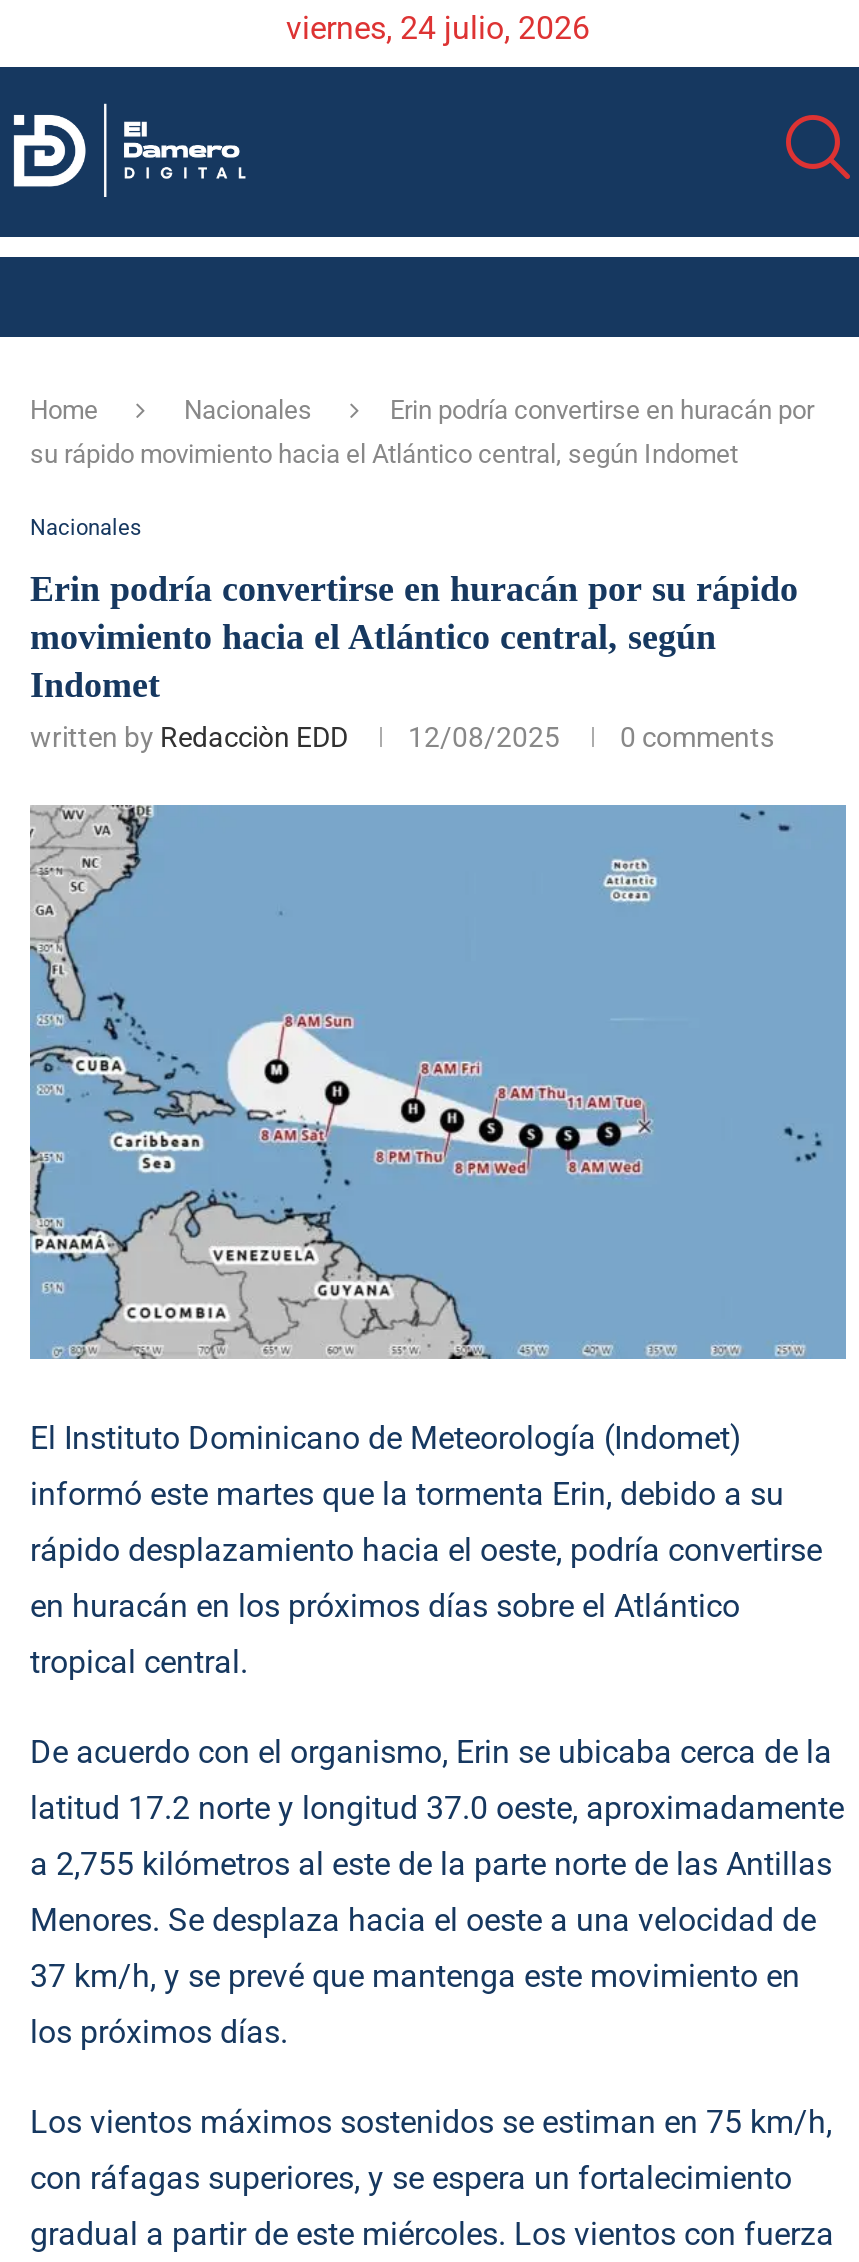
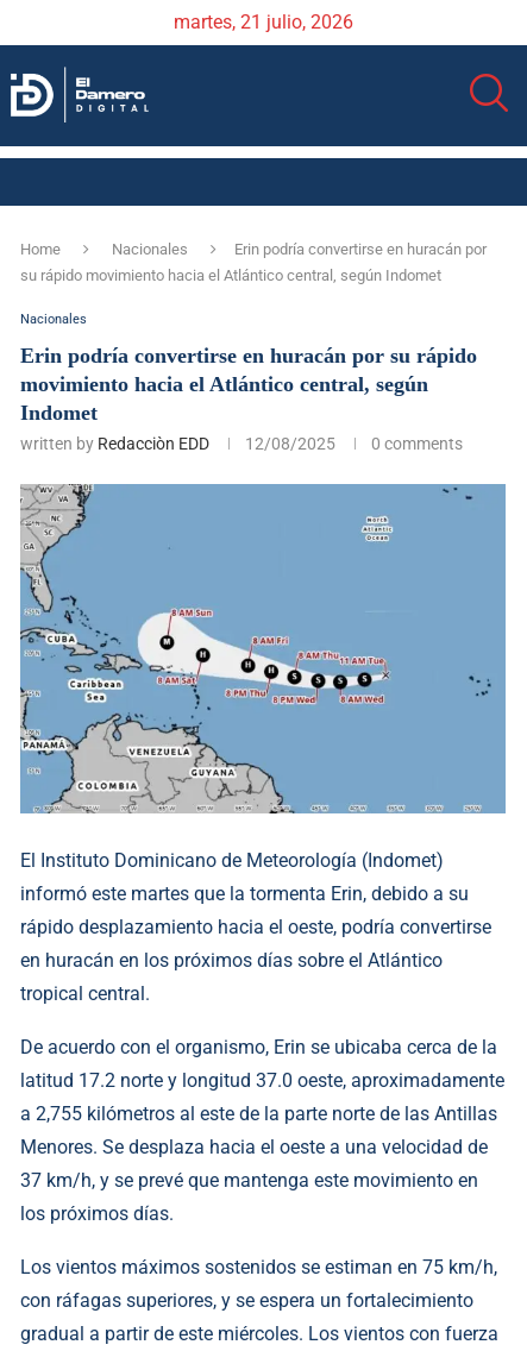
- viernes, 24 julio, 2026
+ martes, 21 julio, 2026
